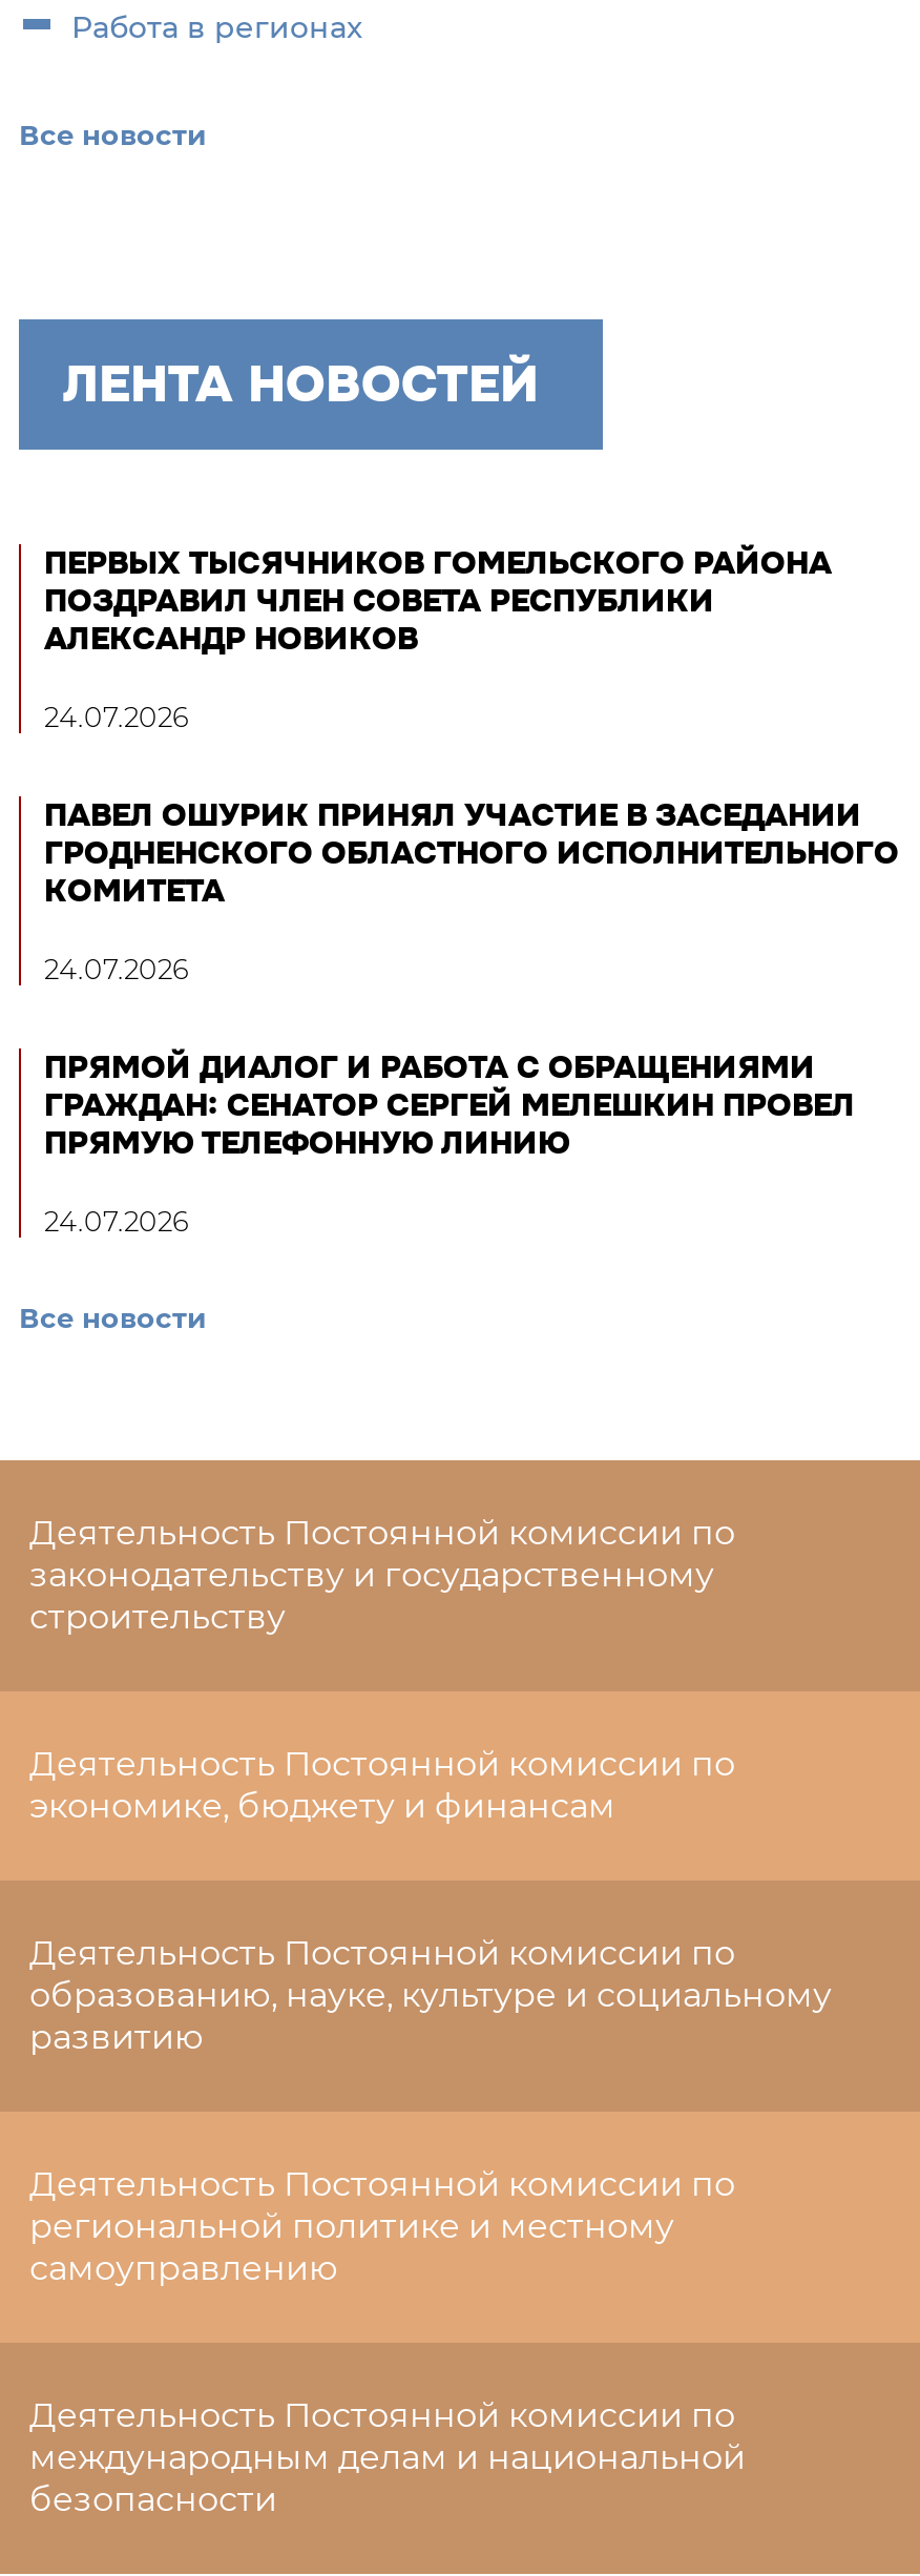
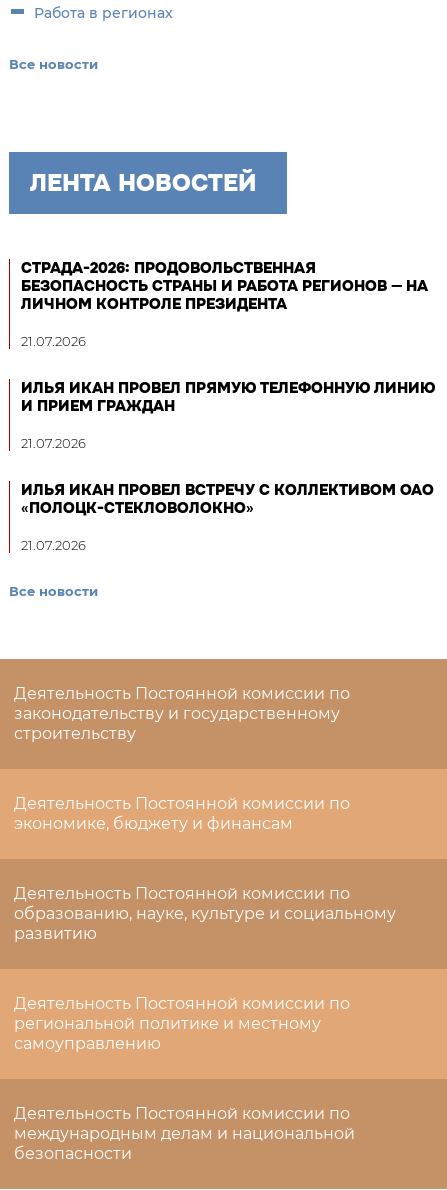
- ПЕРВЫХ ТЫСЯЧНИКОВ ГОМЕЛЬСКОГО РАЙОНА
- ПОЗДРАВИЛ ЧЛЕН СОВЕТА РЕСПУБЛИКИ
- АЛЕКСАНДР НОВИКОВ
+ СТРАДА-2026: ПРОДОВОЛЬСТВЕННАЯ
+ БЕЗОПАСНОСТЬ СТРАНЫ И РАБОТА РЕГИОНОВ — НА
+ ЛИЧНОМ КОНТРОЛЕ ПРЕЗИДЕНТА

- 24.07.2026
+ 21.07.2026

- ПАВЕЛ ОШУРИК ПРИНЯЛ УЧАСТИЕ В ЗАСЕДАНИИ
- ГРОДНЕНСКОГО ОБЛАСТНОГО ИСПОЛНИТЕЛЬНОГО
- КОМИТЕТА
+ ИЛЬЯ ИКАН ПРОВЕЛ ПРЯМУЮ ТЕЛЕФОННУЮ ЛИНИЮ
+ И ПРИЕМ ГРАЖДАН

- 24.07.2026
+ 21.07.2026

- ПРЯМОЙ ДИАЛОГ И РАБОТА С ОБРАЩЕНИЯМИ
- ГРАЖДАН: СЕНАТОР СЕРГЕЙ МЕЛЕШКИН ПРОВЕЛ
- ПРЯМУЮ ТЕЛЕФОННУЮ ЛИНИЮ
+ ИЛЬЯ ИКАН ПРОВЕЛ ВСТРЕЧУ С КОЛЛЕКТИВОМ ОАО
+ «ПОЛОЦК-СТЕКЛОВОЛОКНО»

- 24.07.2026
+ 21.07.2026
